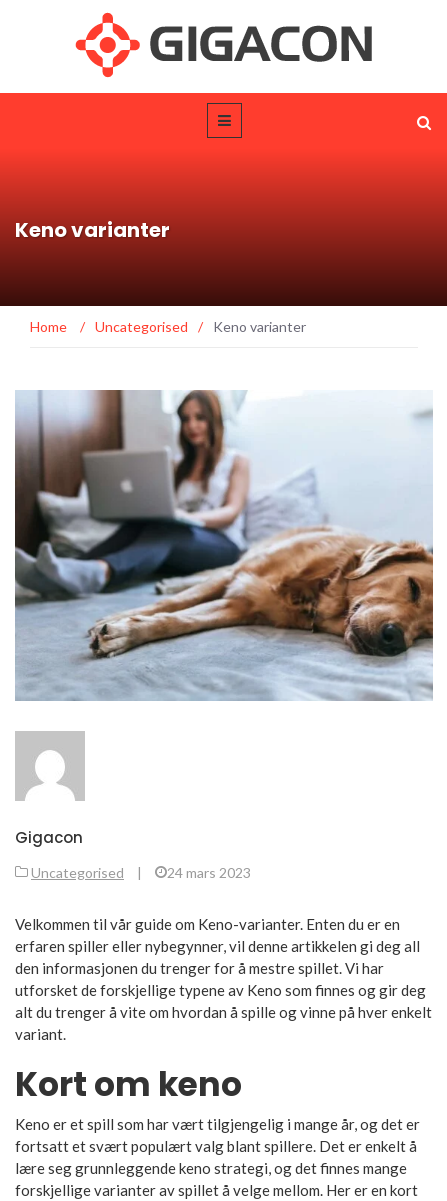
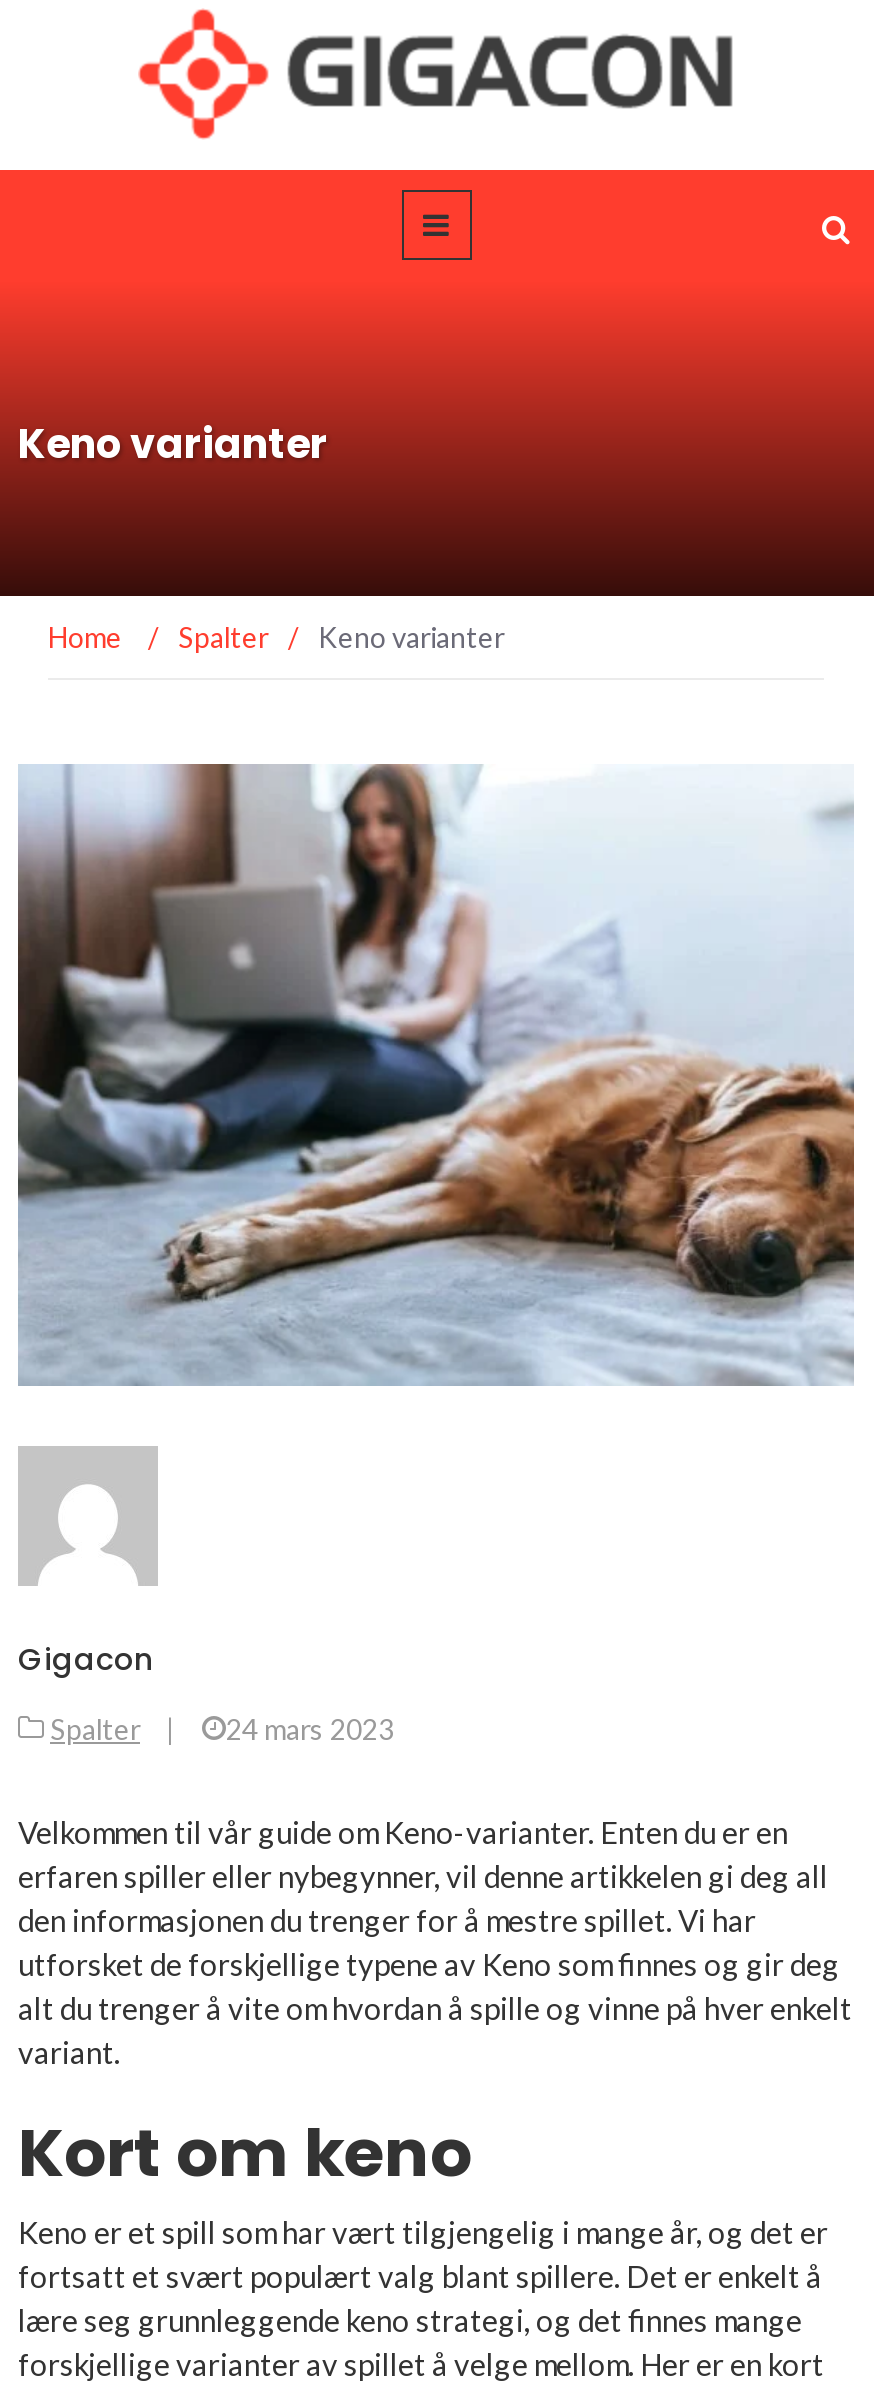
- Home / Uncategorised / Keno varianter
+ Home / Spalter / Keno varianter

- Uncategorised
+ Spalter
